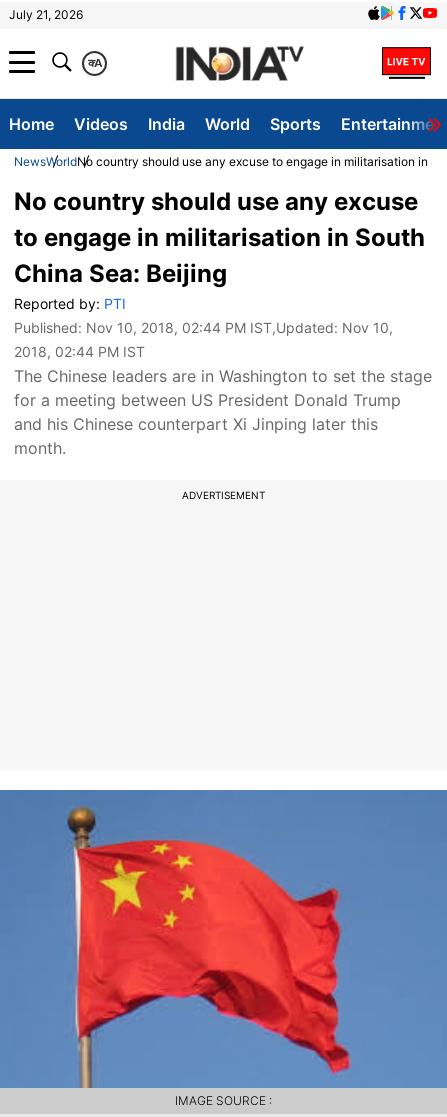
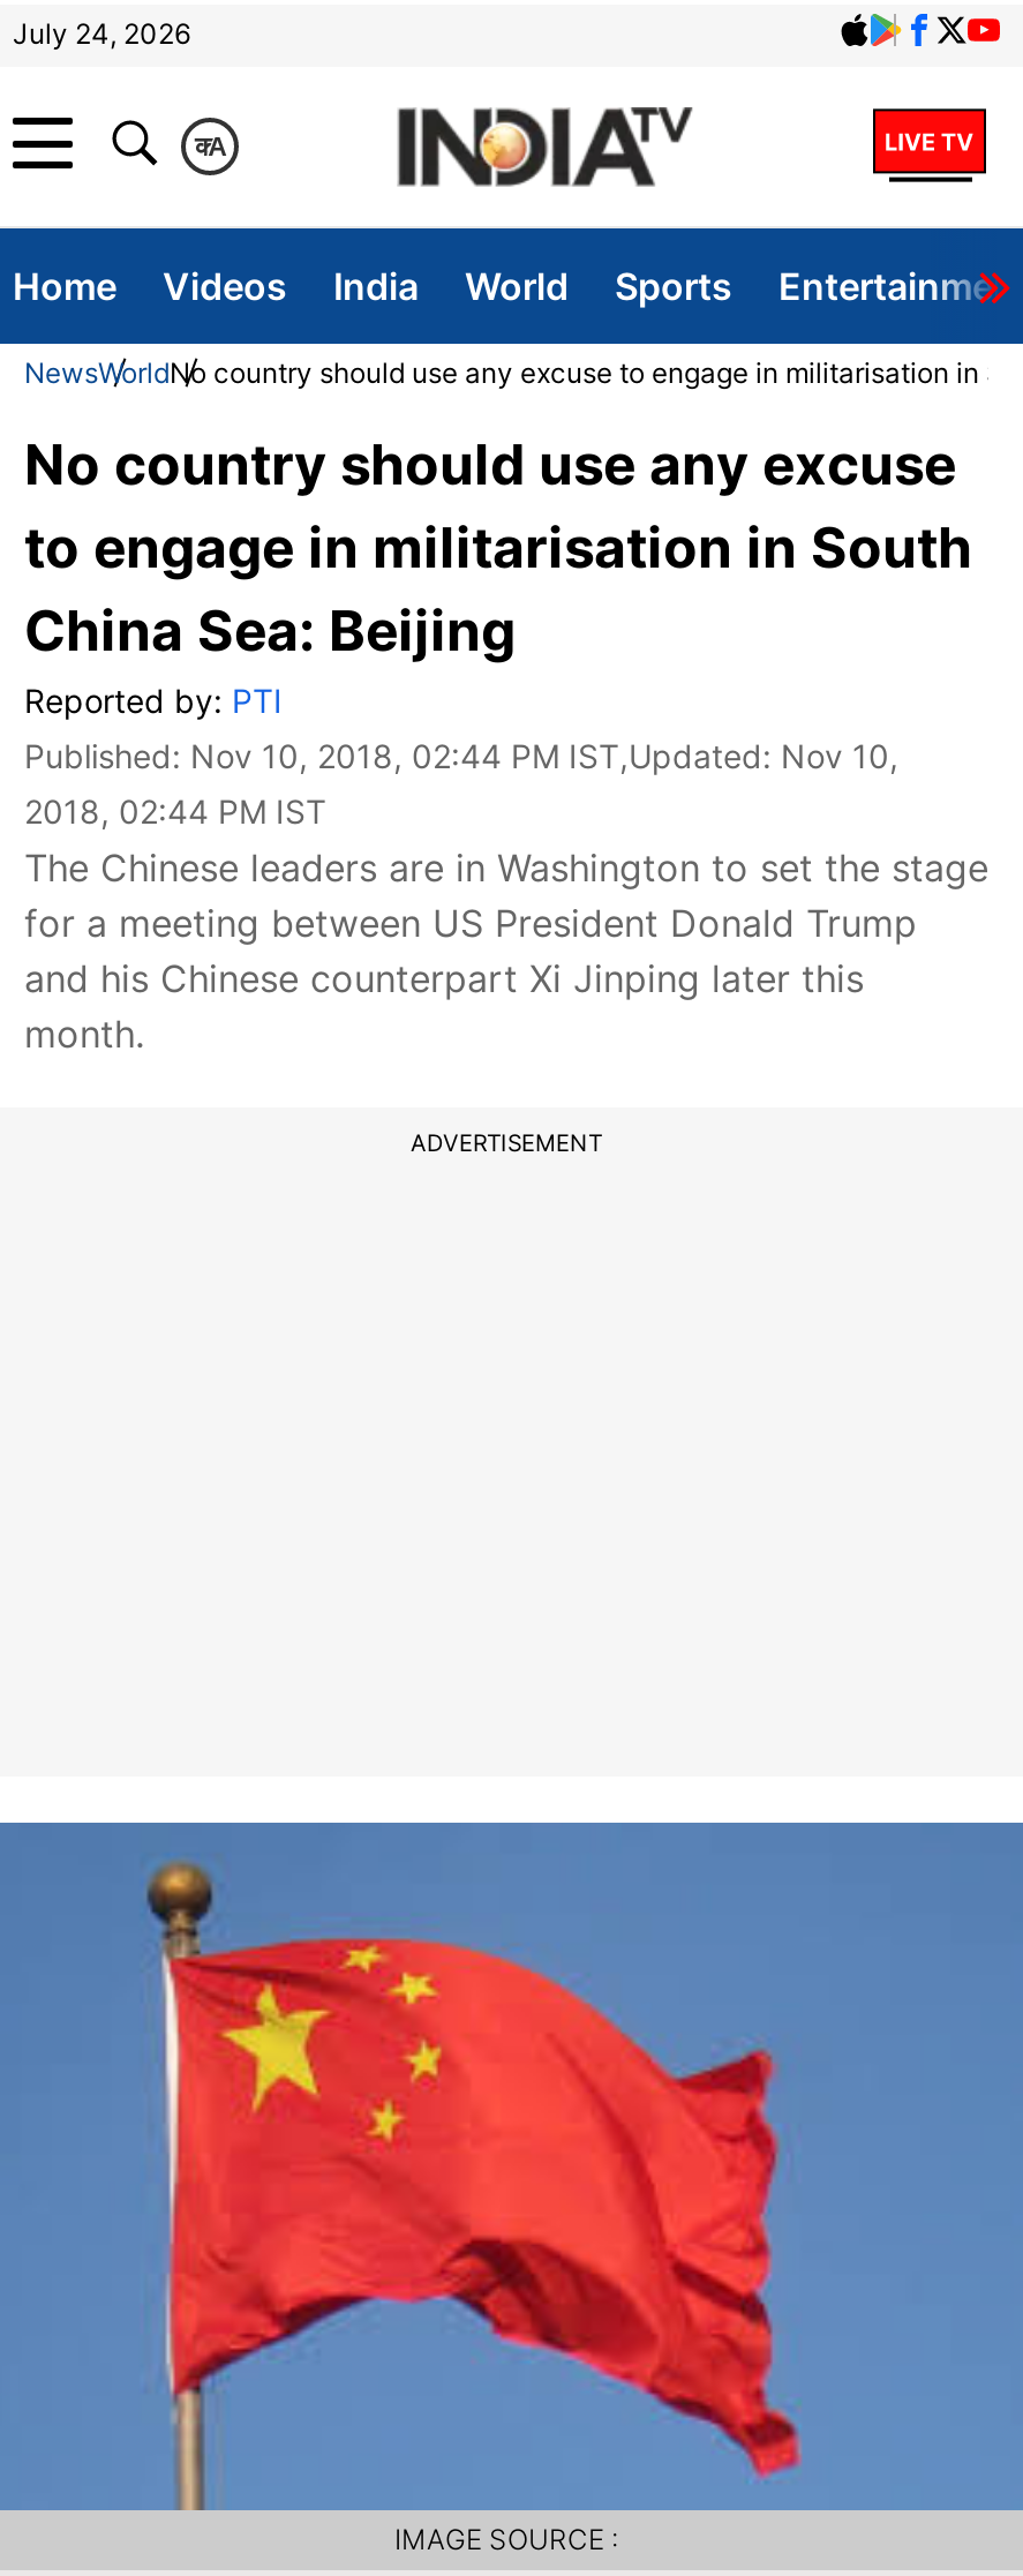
- July 21, 2026
+ July 24, 2026
